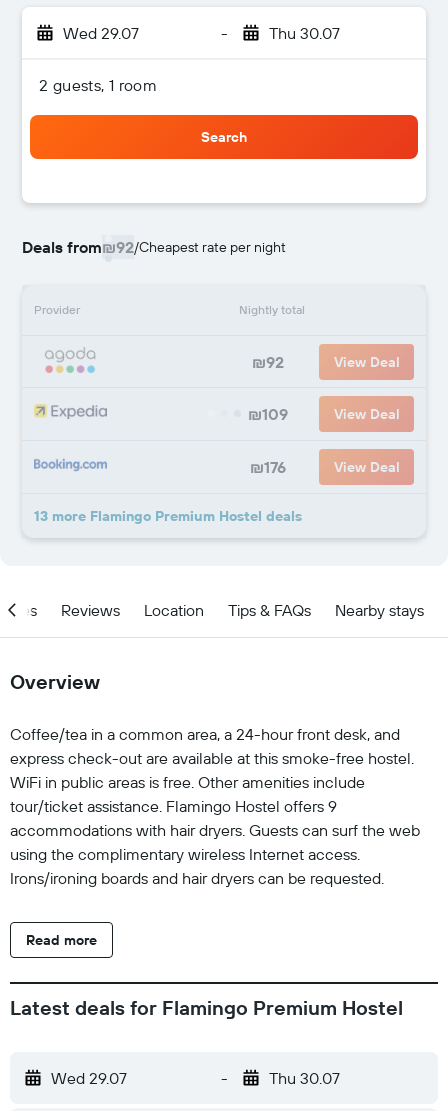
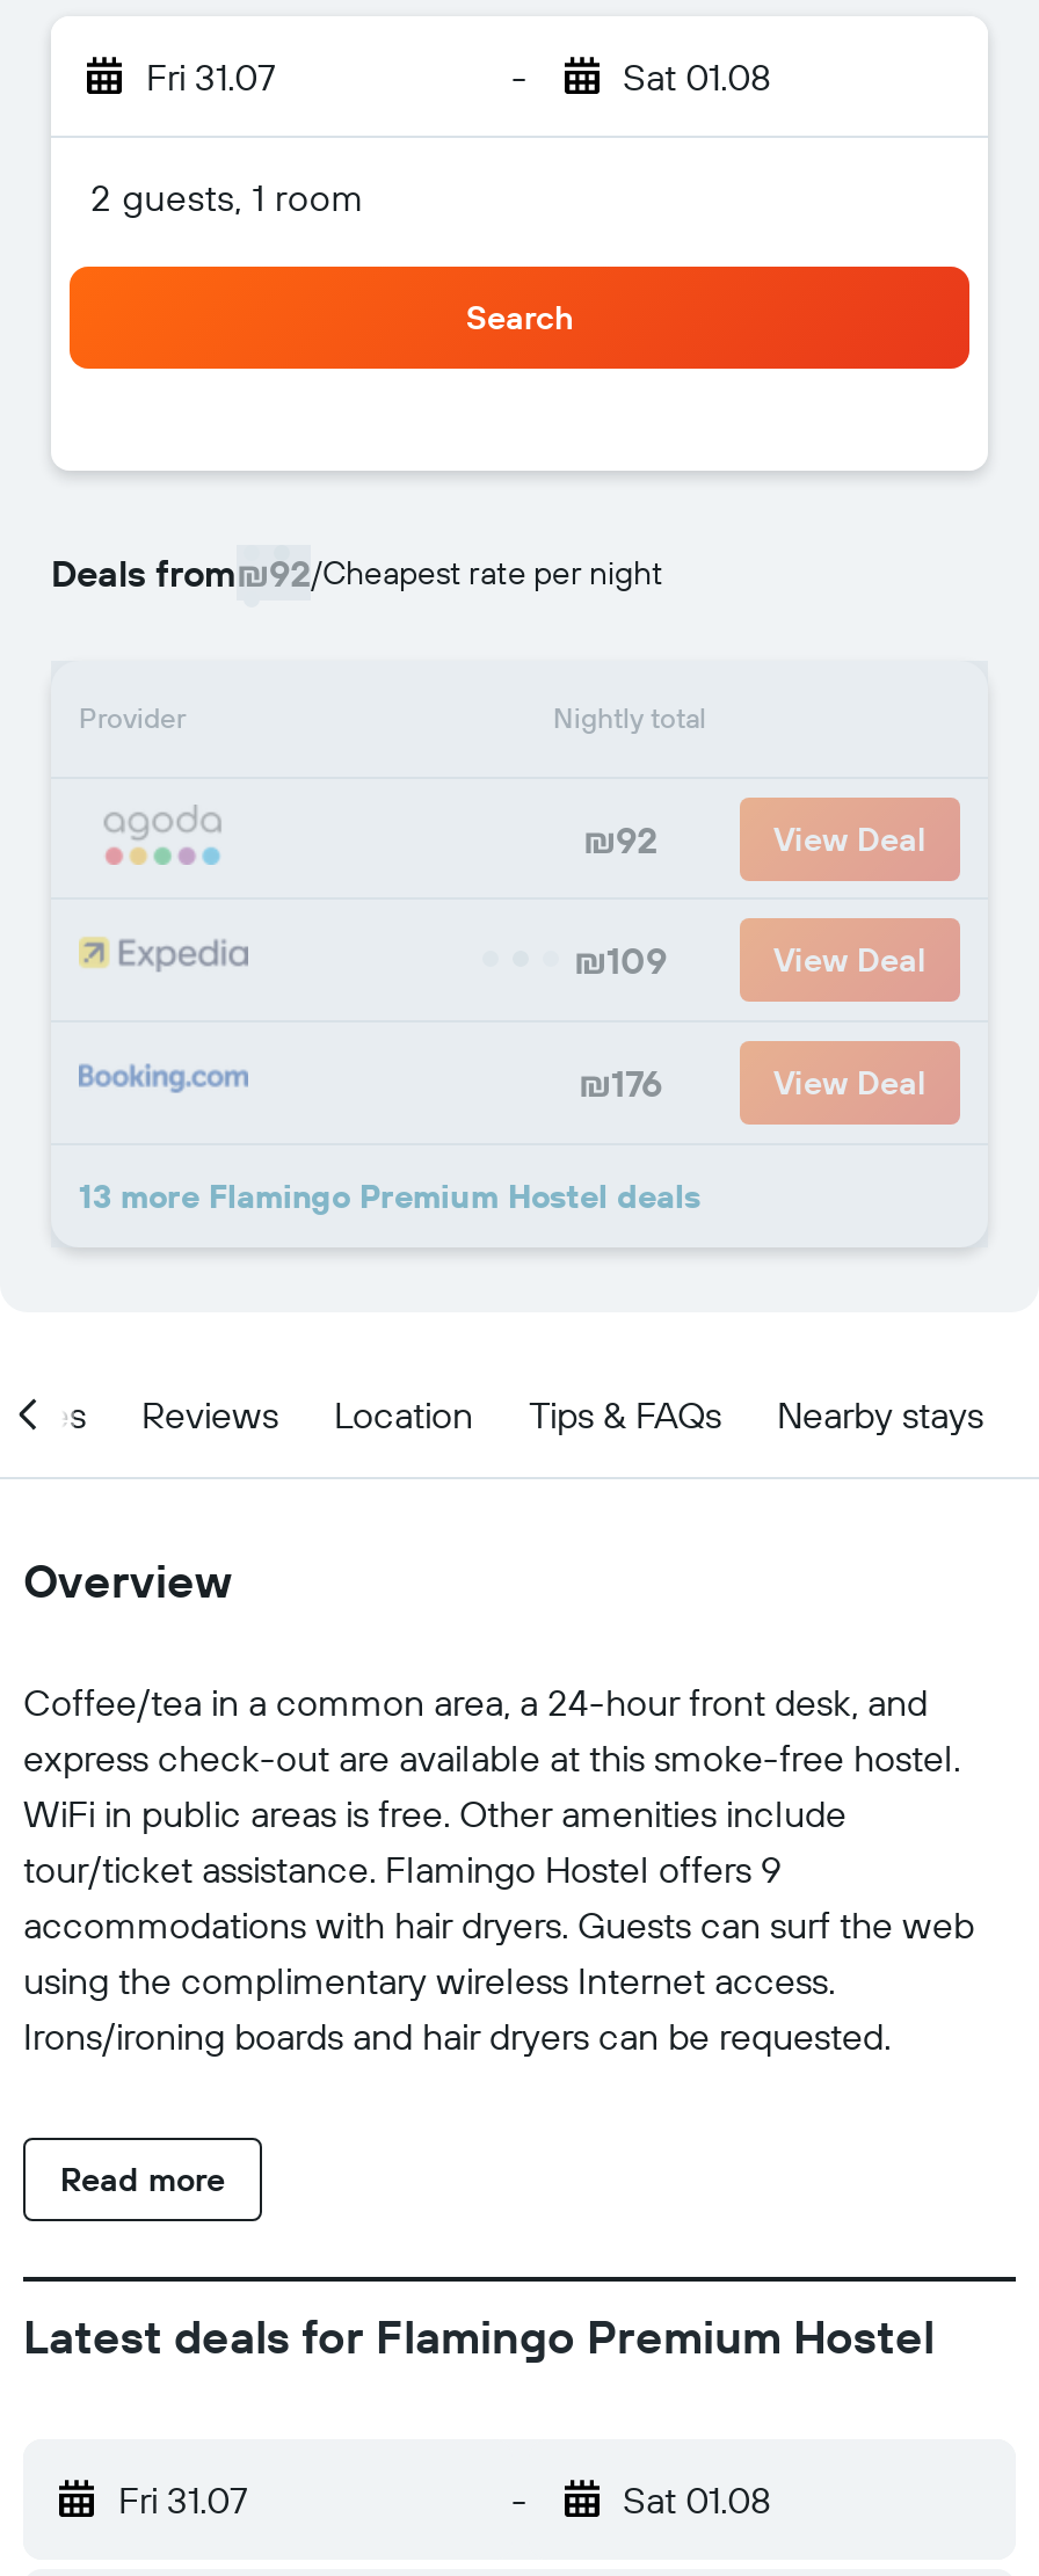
- Wed 29.07
+ Fri 31.07

- Thu 30.07
+ Sat 01.08

- Wed 29.07
+ Fri 31.07

- Thu 30.07
+ Sat 01.08
